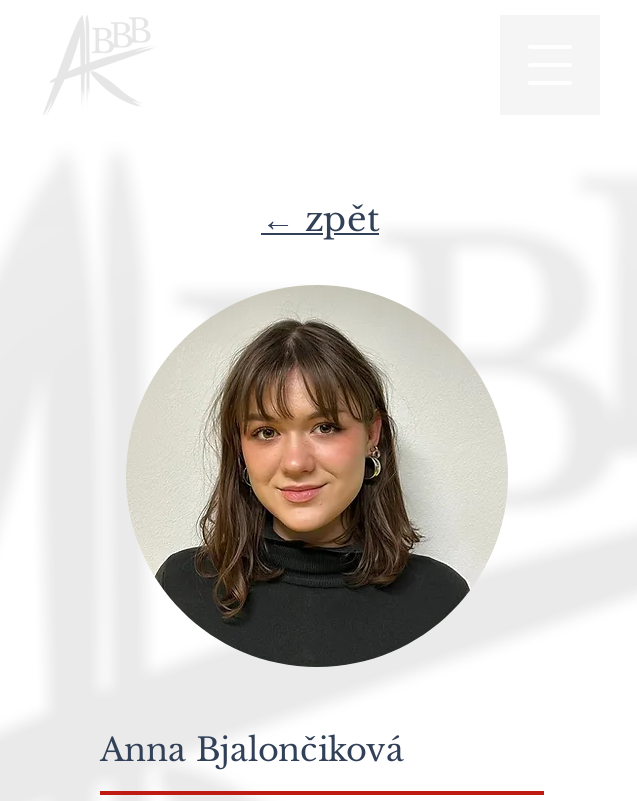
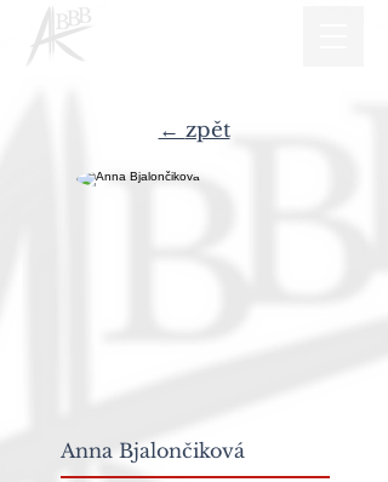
- [image]
